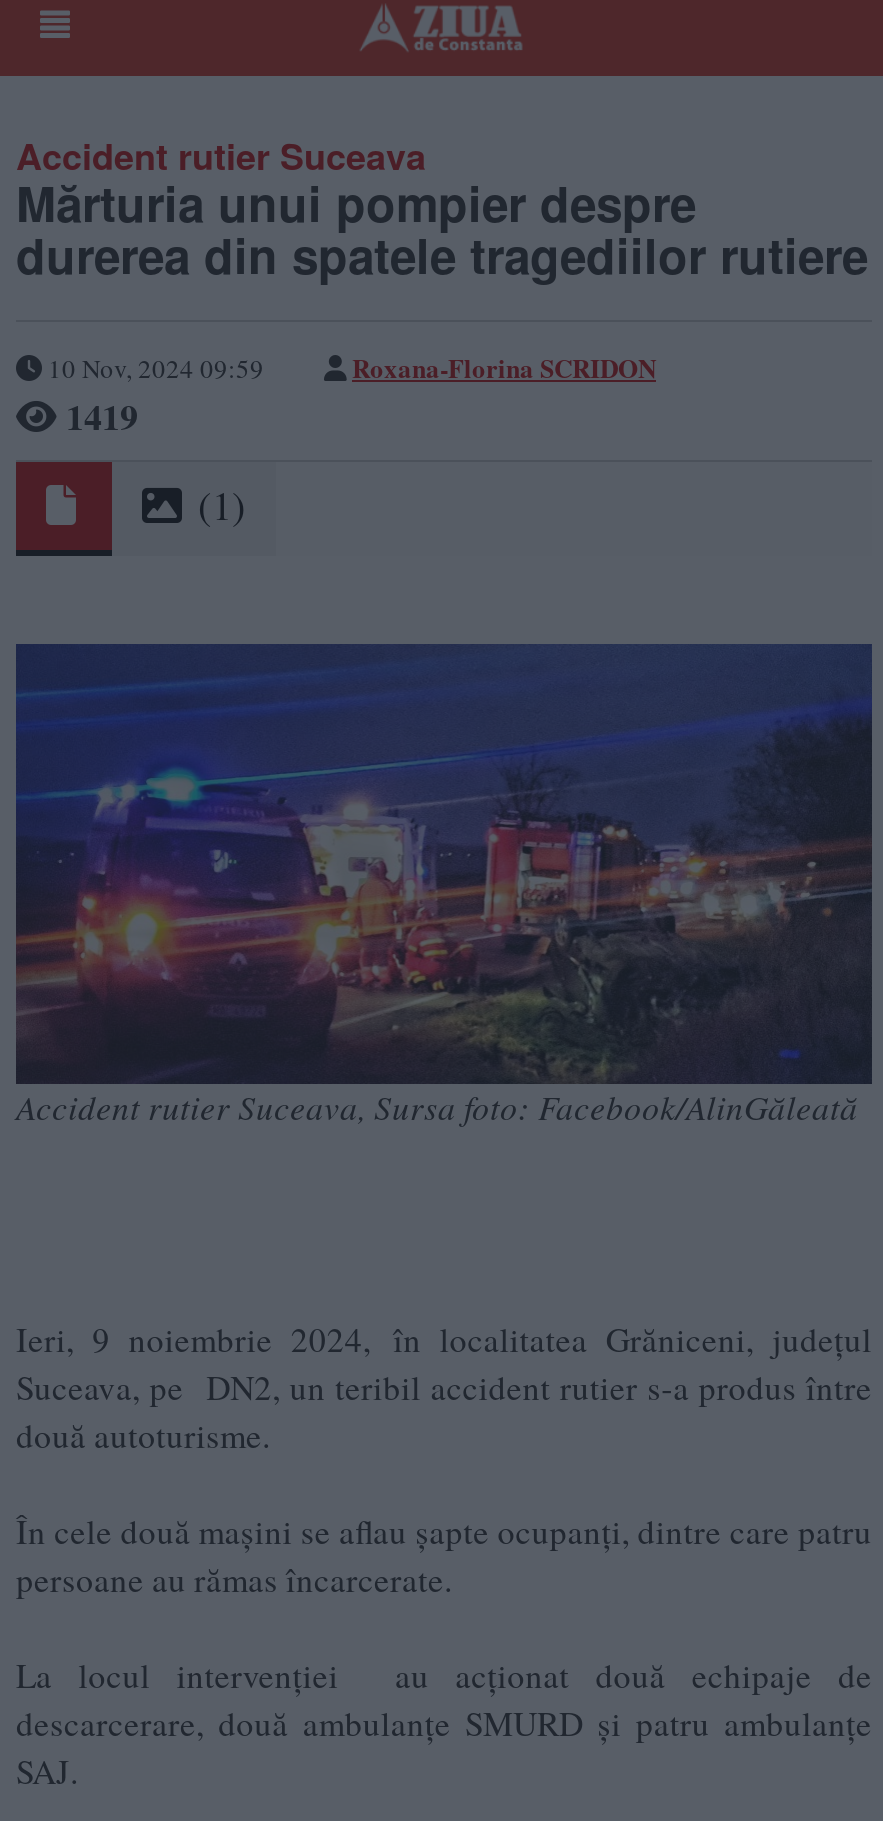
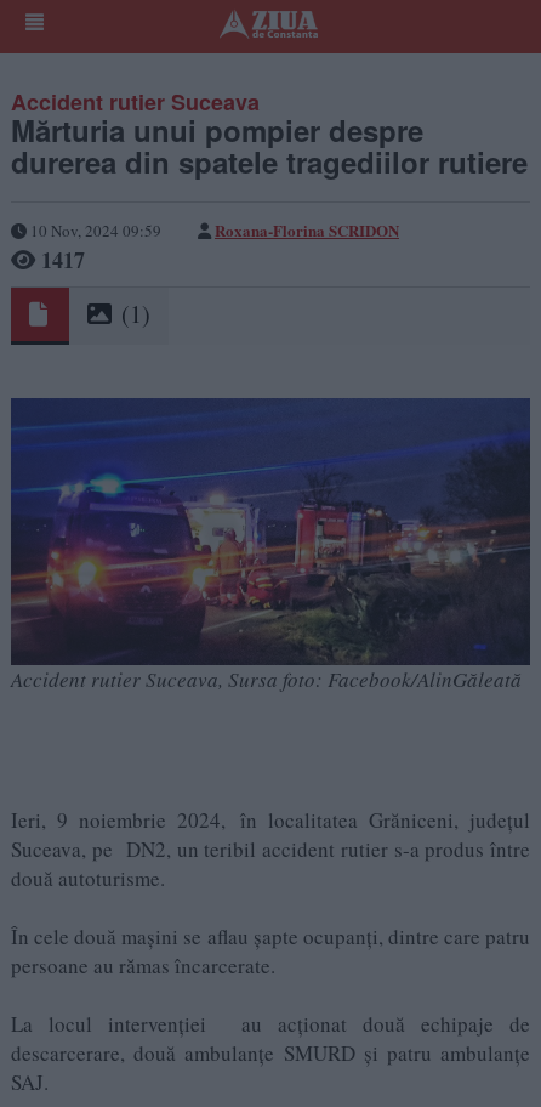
- 1419
+ 1417
